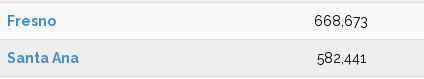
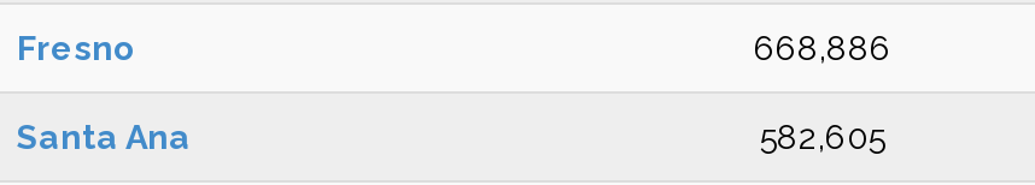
- 668,673
+ 668,886

- 582,441
+ 582,605
